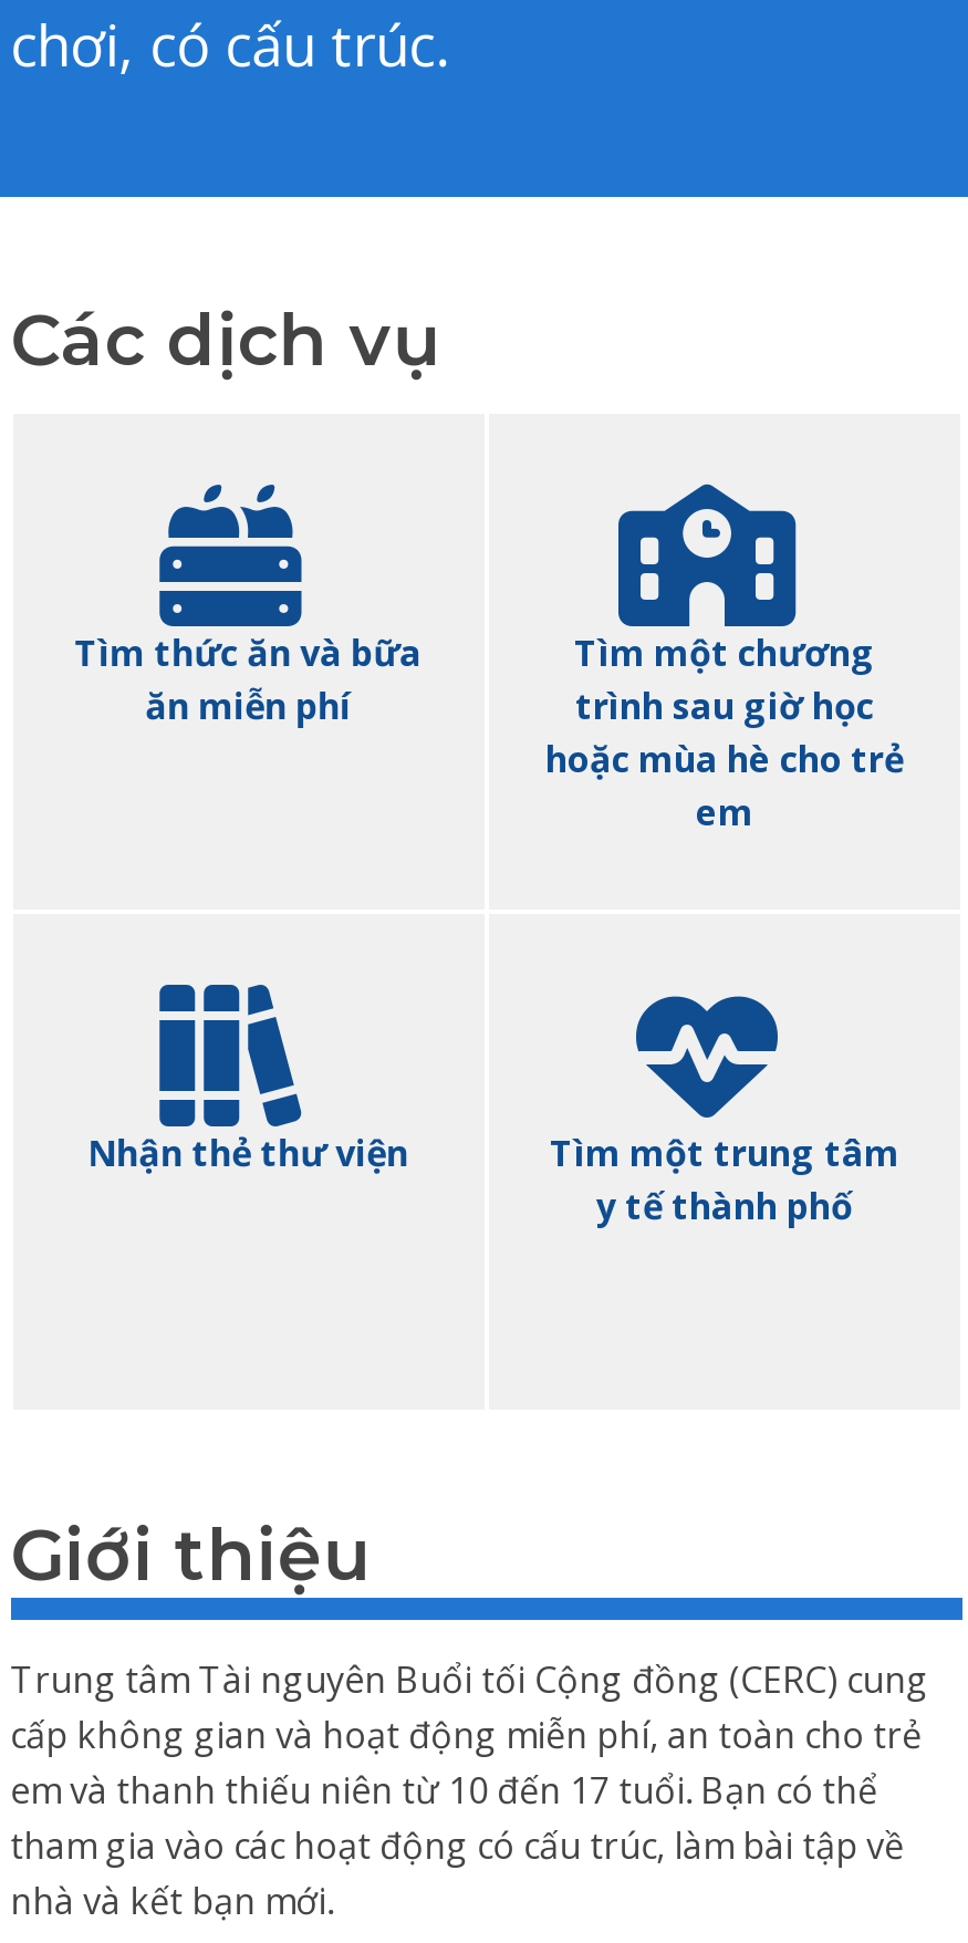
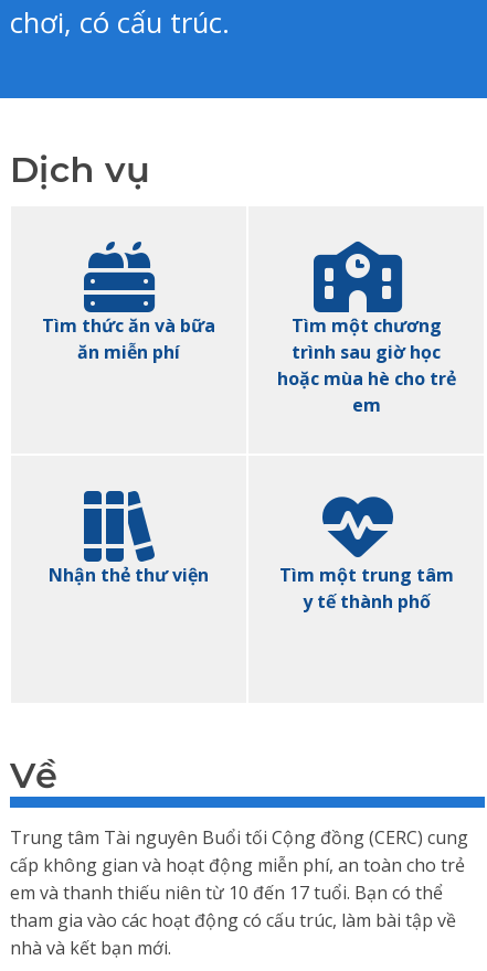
- Các dịch vụ
+ Dịch vụ

- Giới thiệu
+ Về
